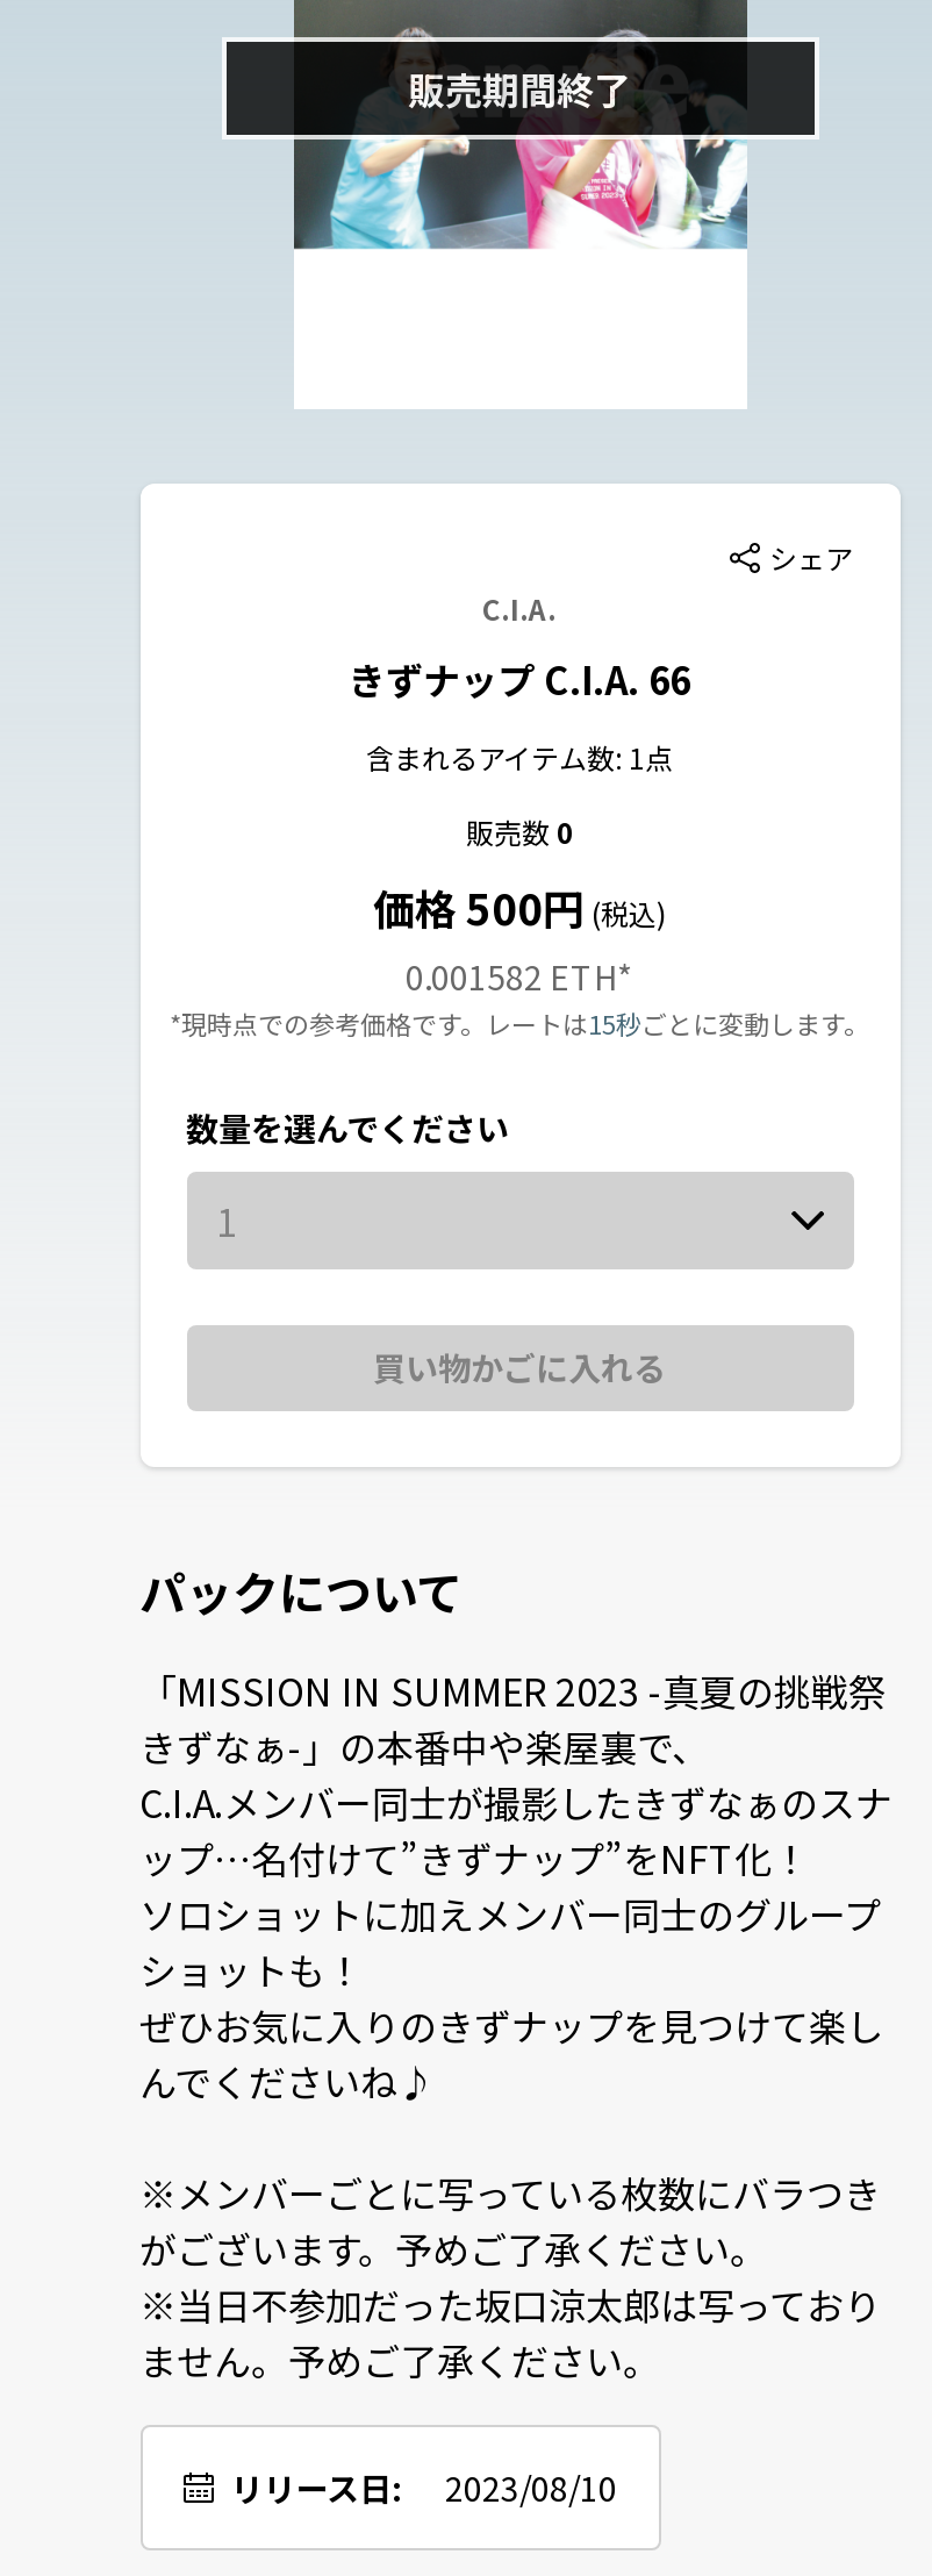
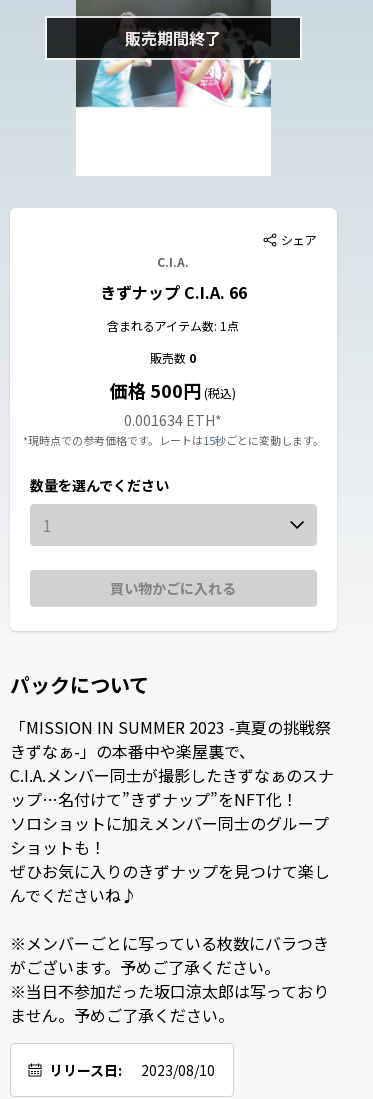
- 0.001582 ETH*
+ 0.001634 ETH*
